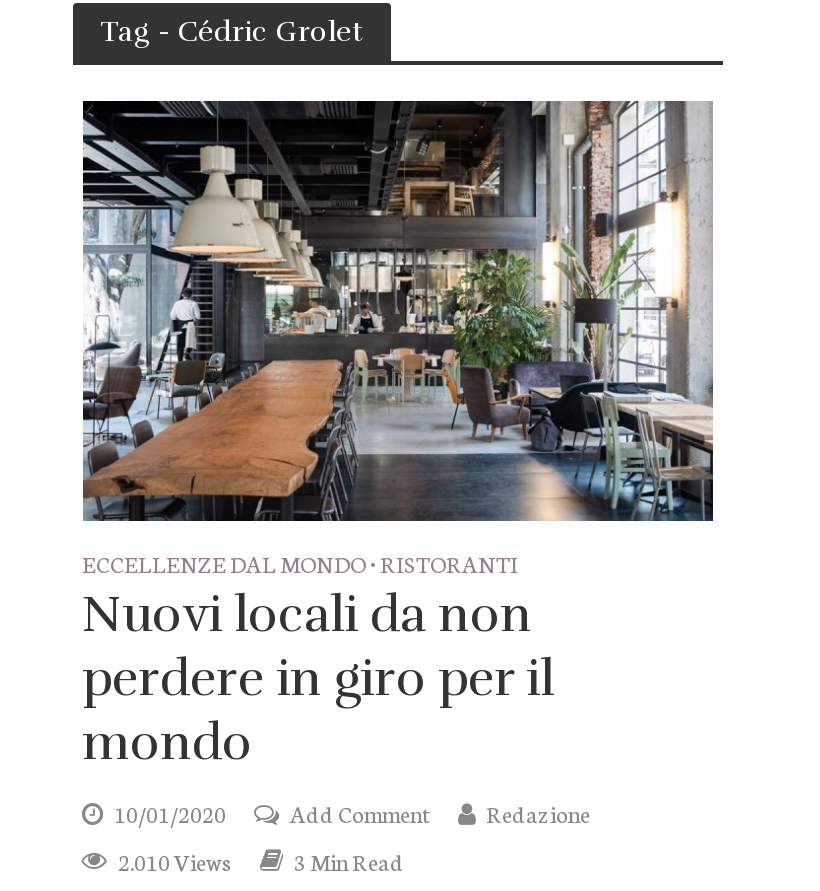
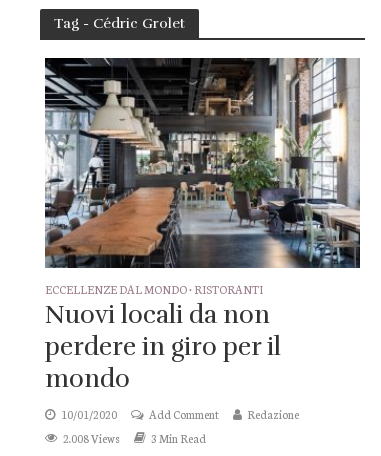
- 2.010 Views 3 Min Read
+ 2.008 Views 3 Min Read
